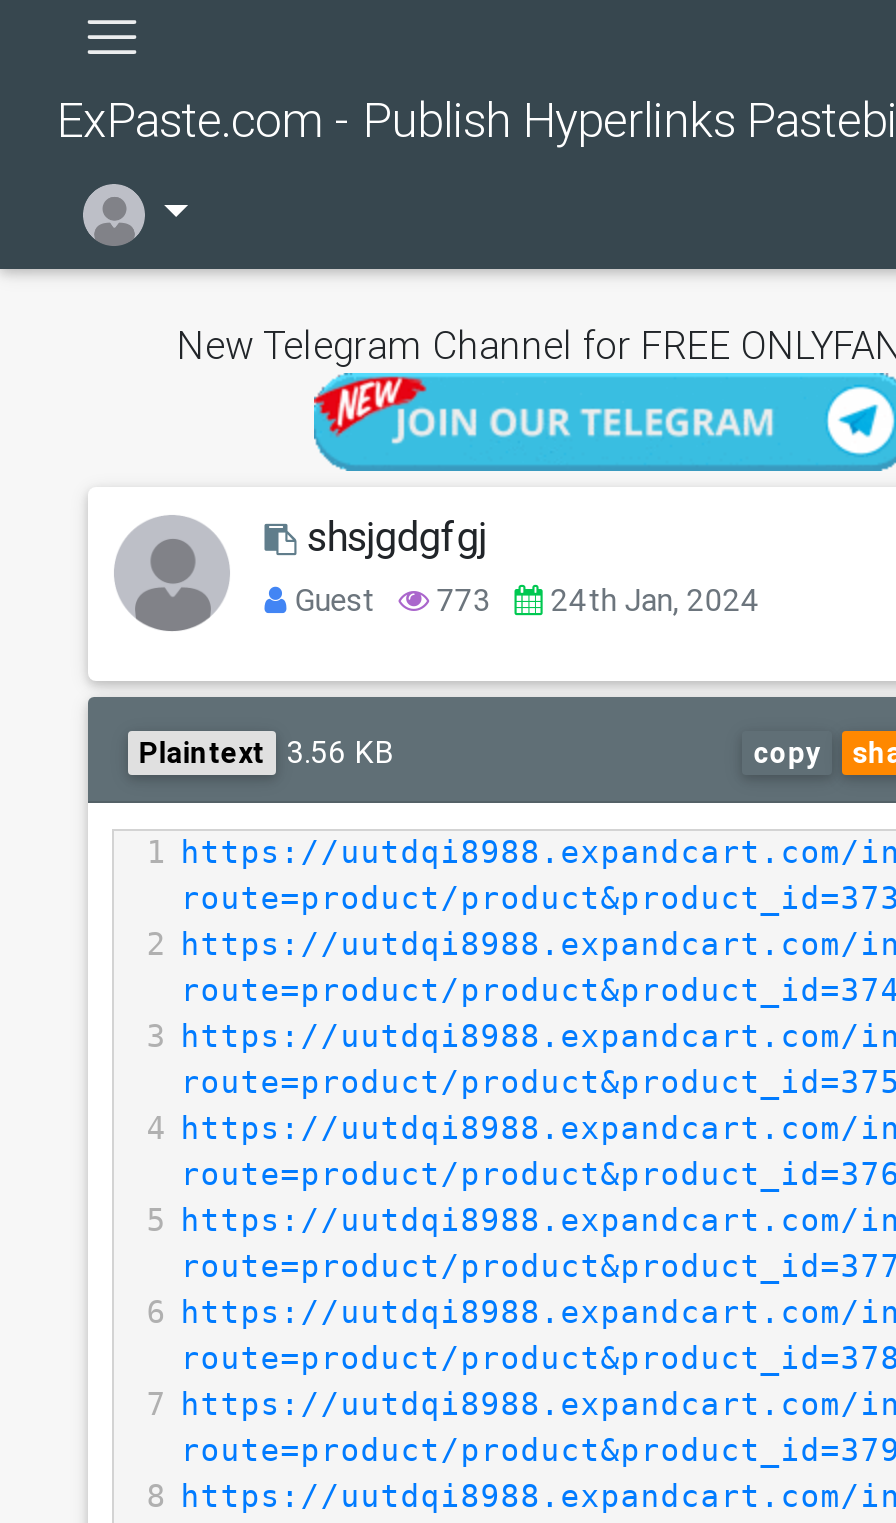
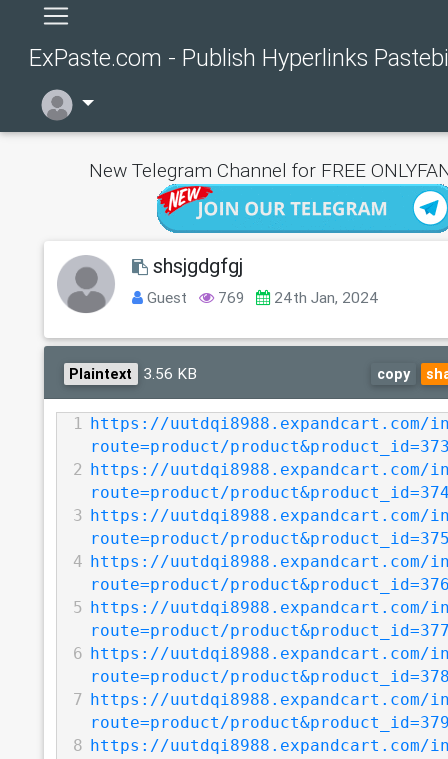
- Guest 773 24th Jan, 2024
+ Guest 769 24th Jan, 2024
